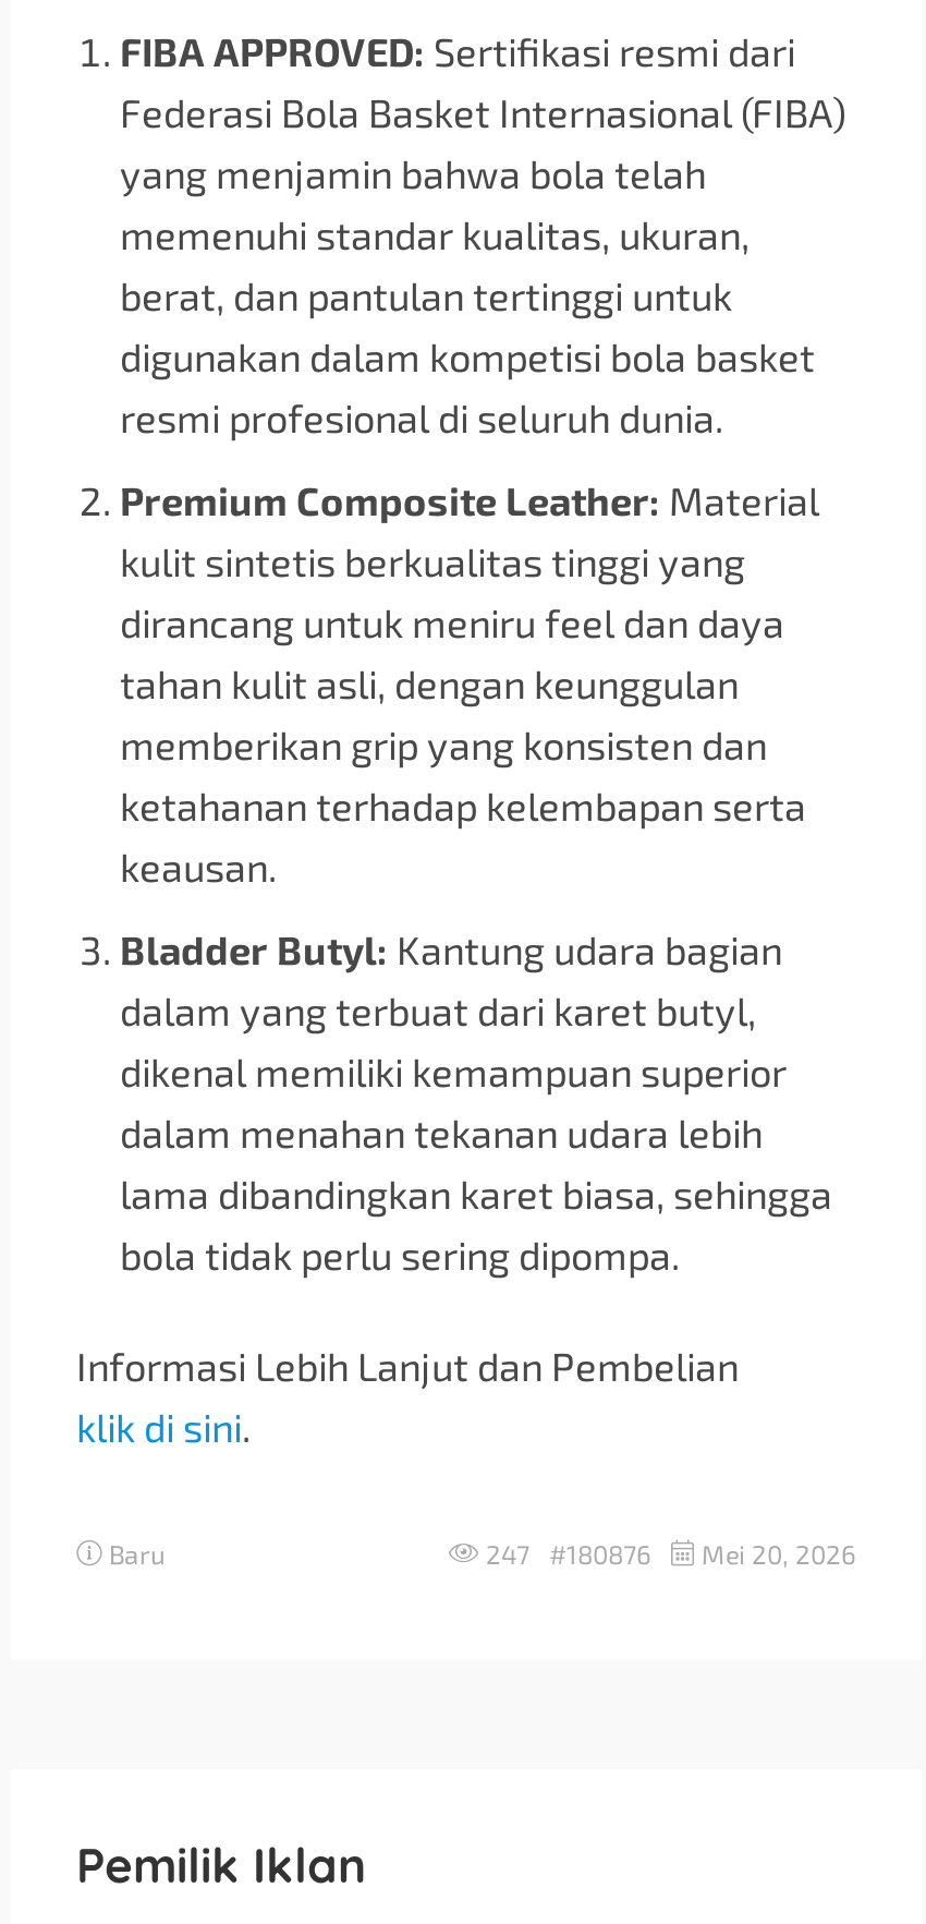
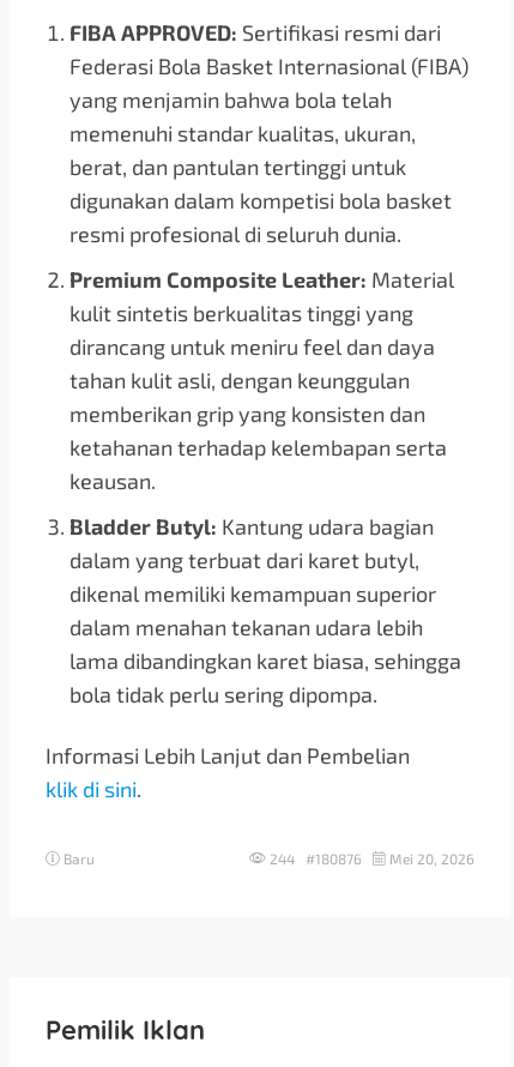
- 247 #180876 Mei 20, 2026
+ 244 #180876 Mei 20, 2026
